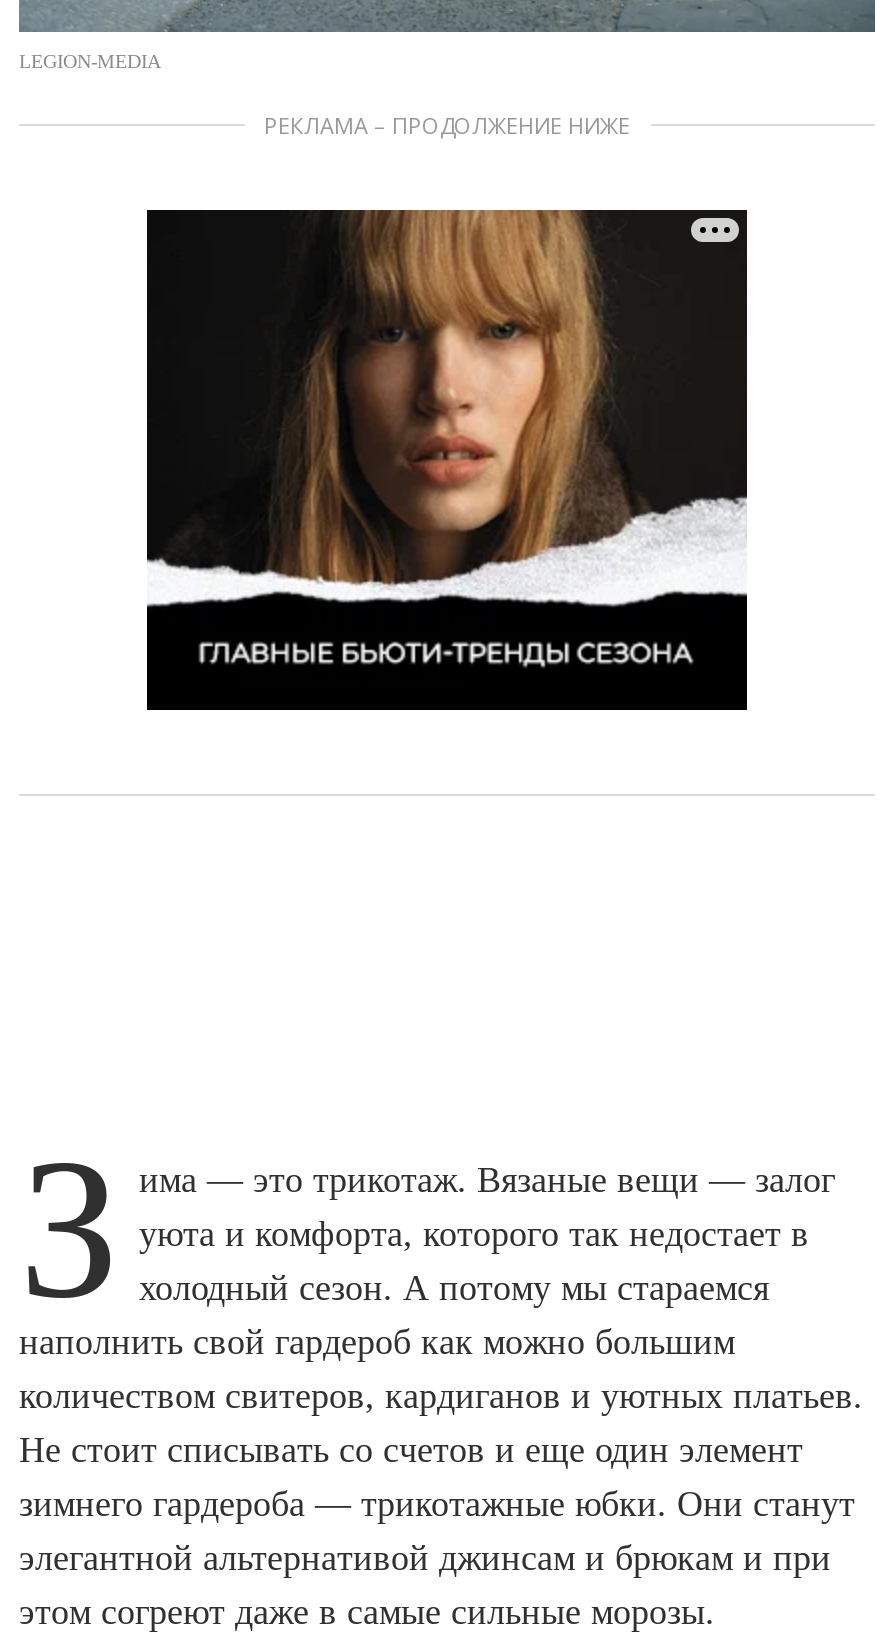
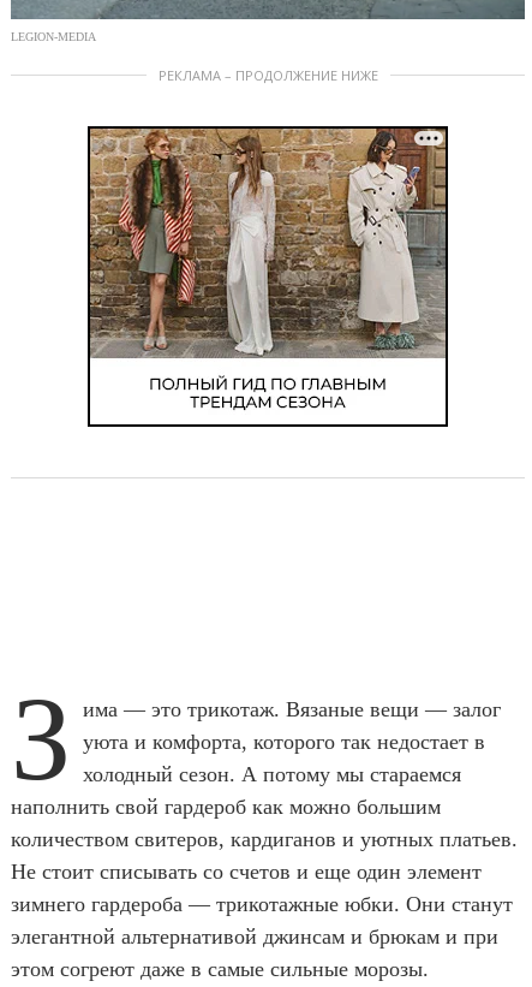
- [image]
+ [image]
